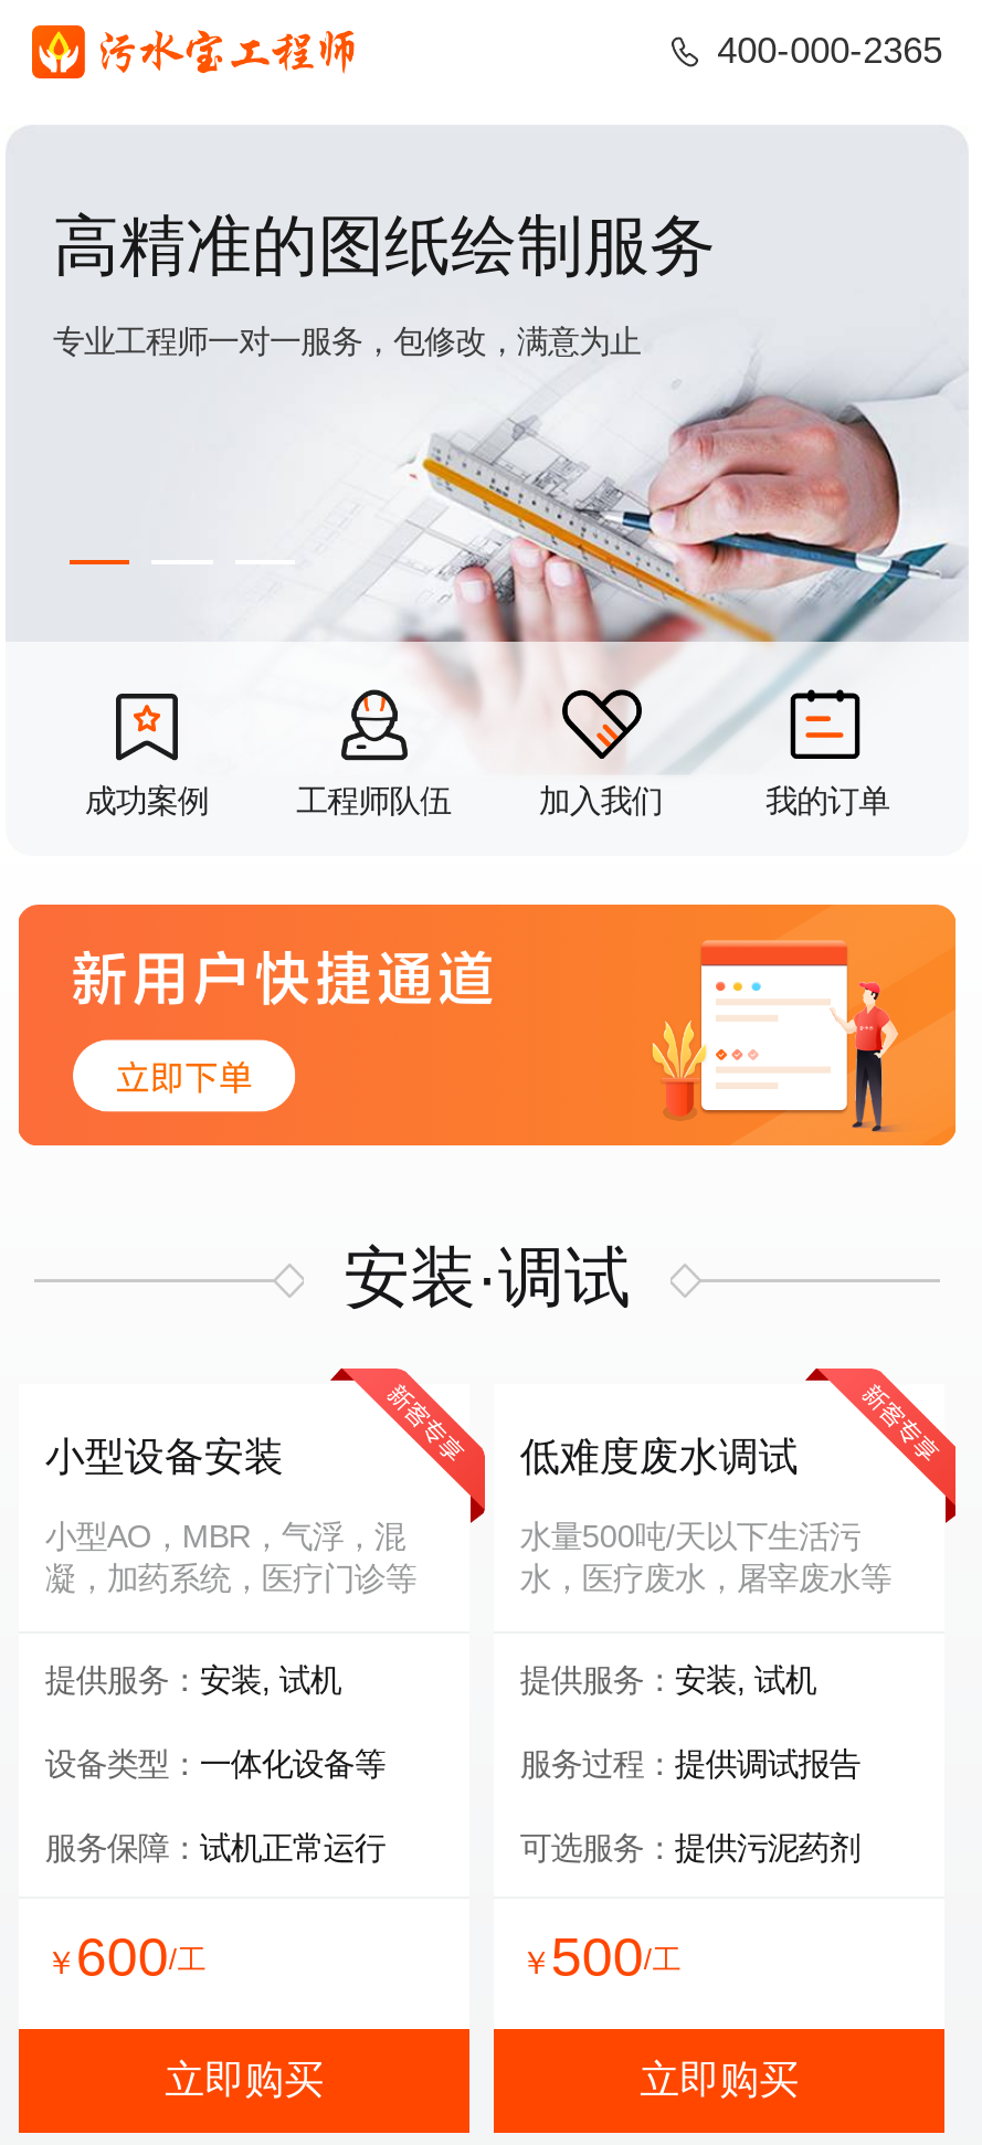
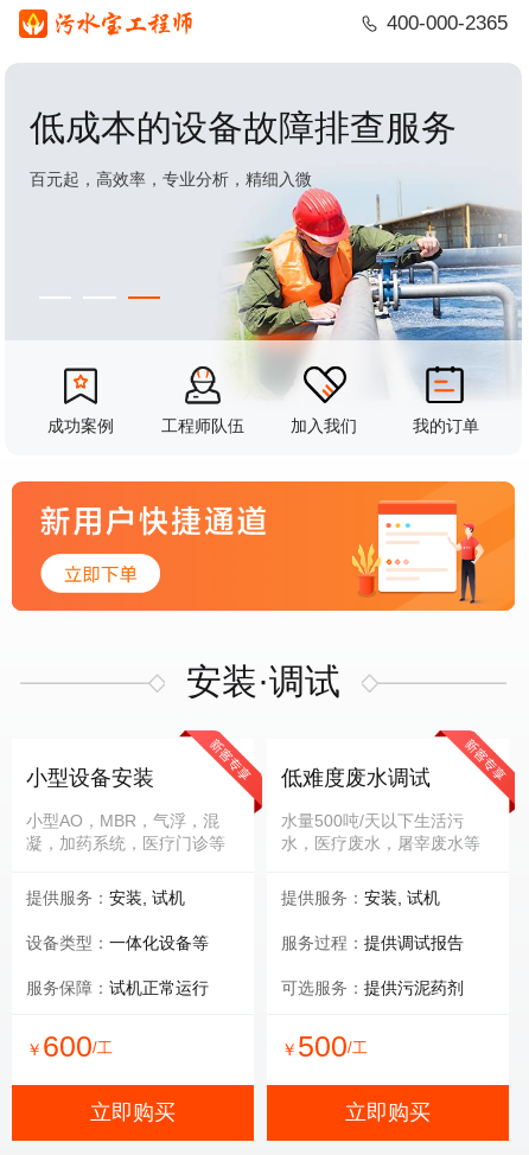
- 高精准的图纸绘制服务
+ 低成本的设备故障排查服务

- 专业工程师一对一服务，包修改，满意为止
+ 百元起，高效率，专业分析，精细入微

- [image]
+ [image]
